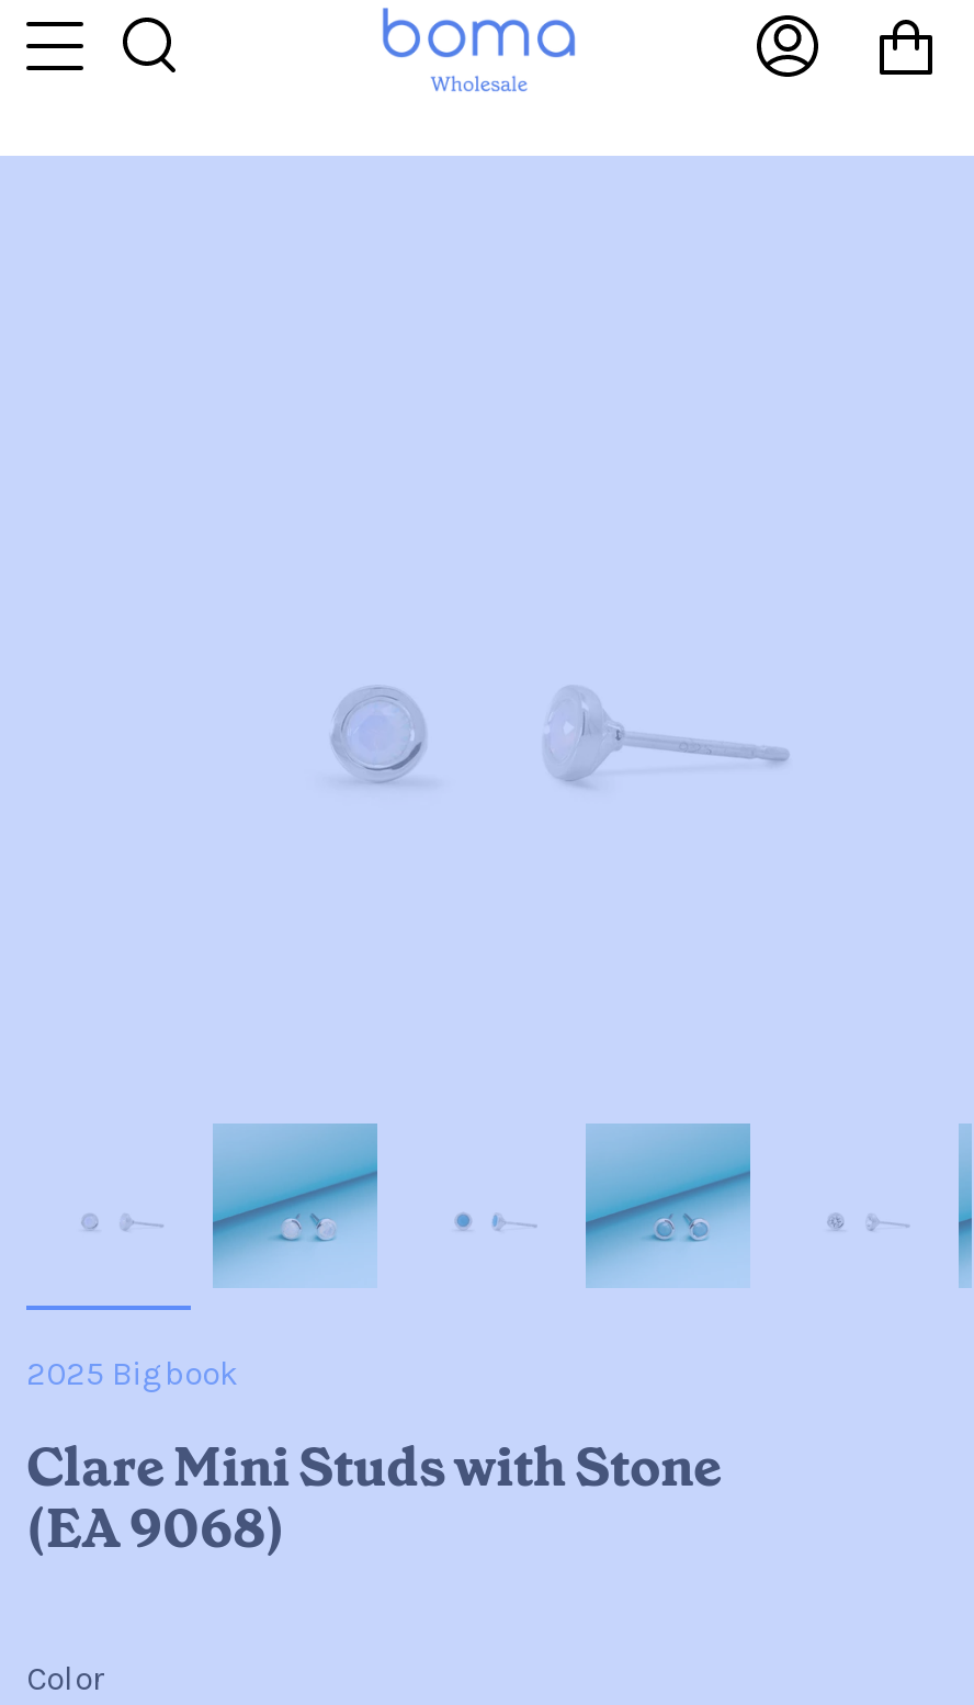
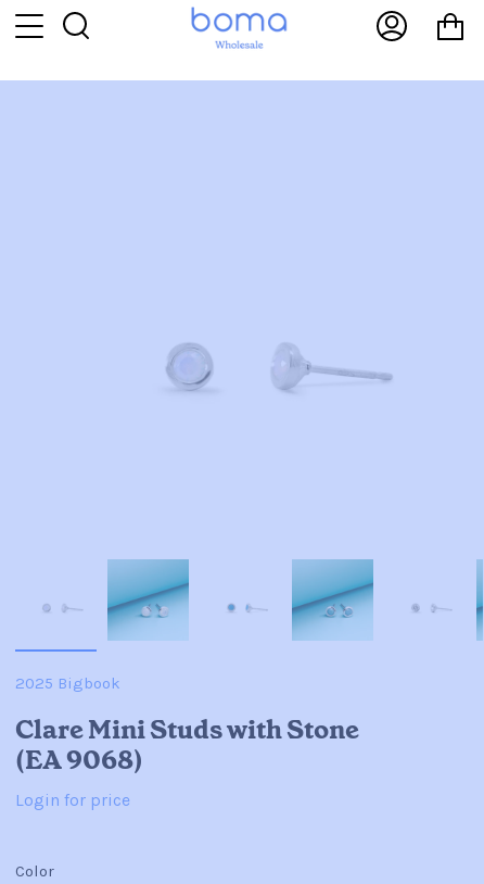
+ Login for price
